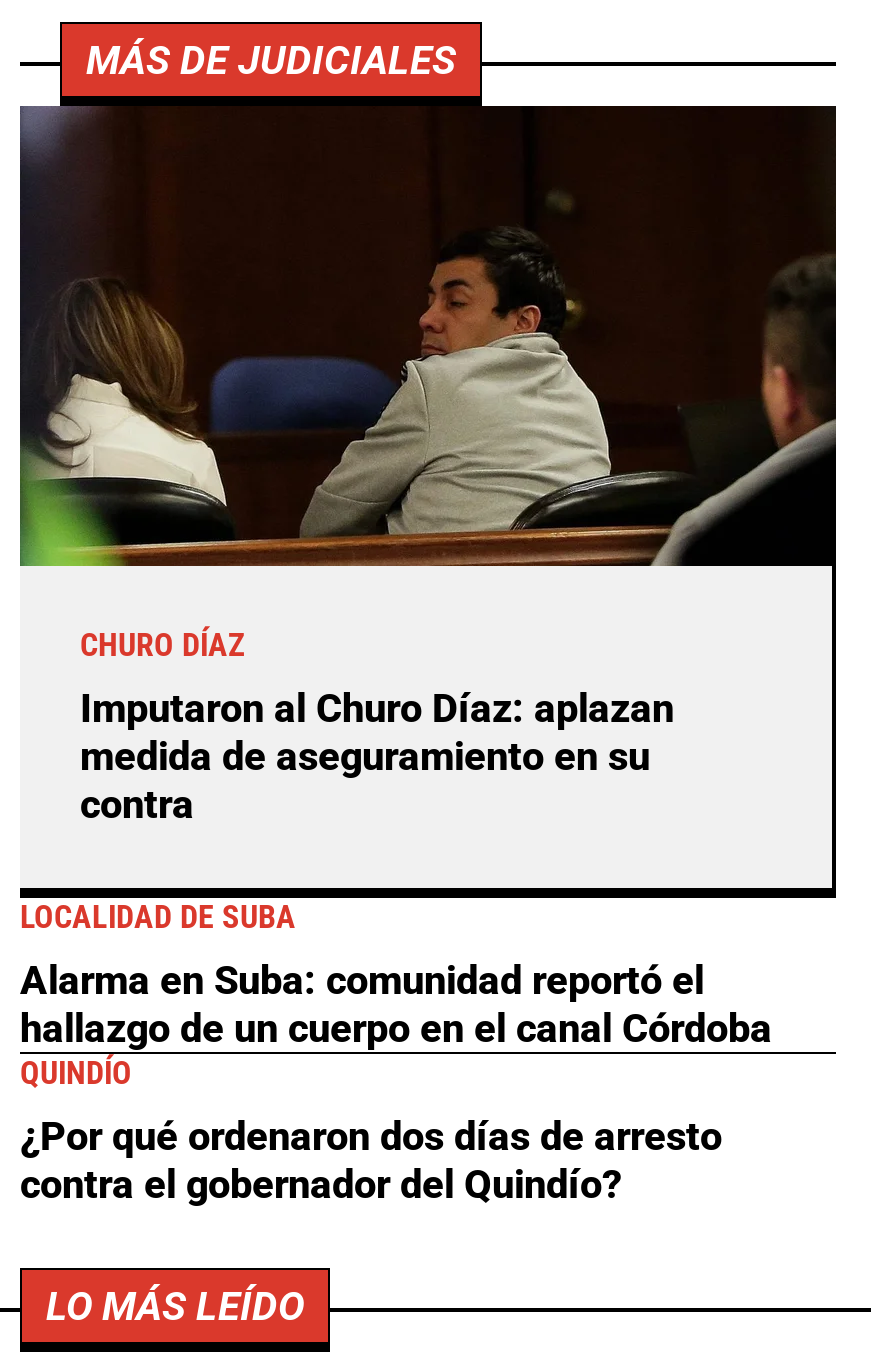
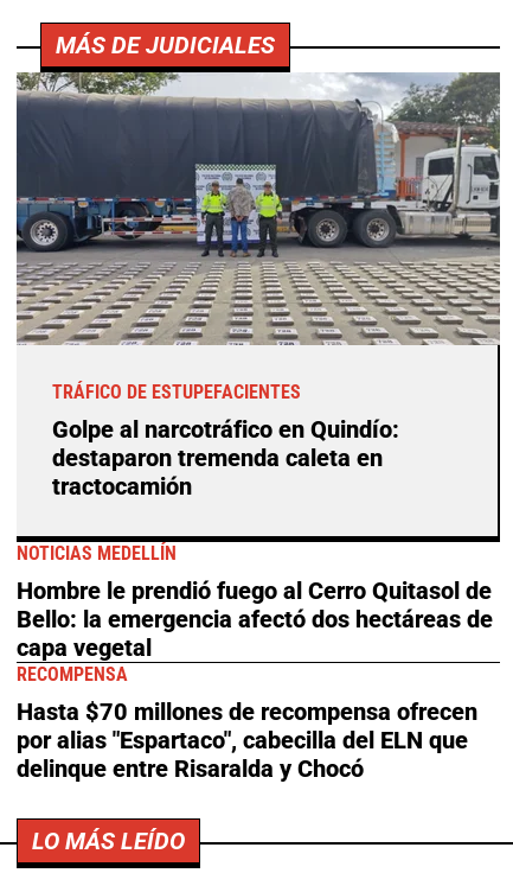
- [image]
- CHURO DÍAZ
- Imputaron al Churo Díaz: aplazan
- medida de aseguramiento en su
- contra
+ [image]
+ TRÁFICO DE ESTUPEFACIENTES
+ Golpe al narcotráfico en Quindío:
+ destaparon tremenda caleta en
+ tractocamión

- LOCALIDAD DE SUBA
- Alarma en Suba: comunidad reportó el
- hallazgo de un cuerpo en el canal Córdoba
- QUINDÍO
- ¿Por qué ordenaron dos días de arresto
- contra el gobernador del Quindío?
+ NOTICIAS MEDELLÍN
+ Hombre le prendió fuego al Cerro Quitasol de
+ Bello: la emergencia afectó dos hectáreas de
+ capa vegetal
+ RECOMPENSA
+ Hasta $70 millones de recompensa ofrecen
+ por alias "Espartaco", cabecilla del ELN que
+ delinque entre Risaralda y Chocó
